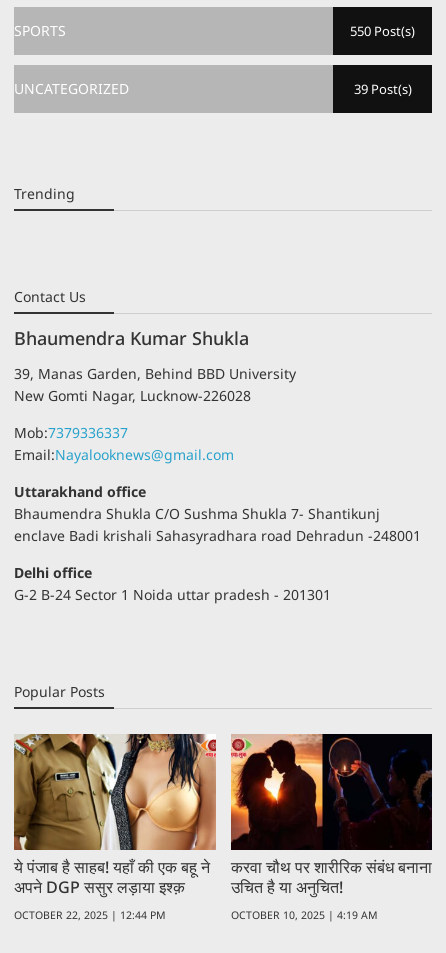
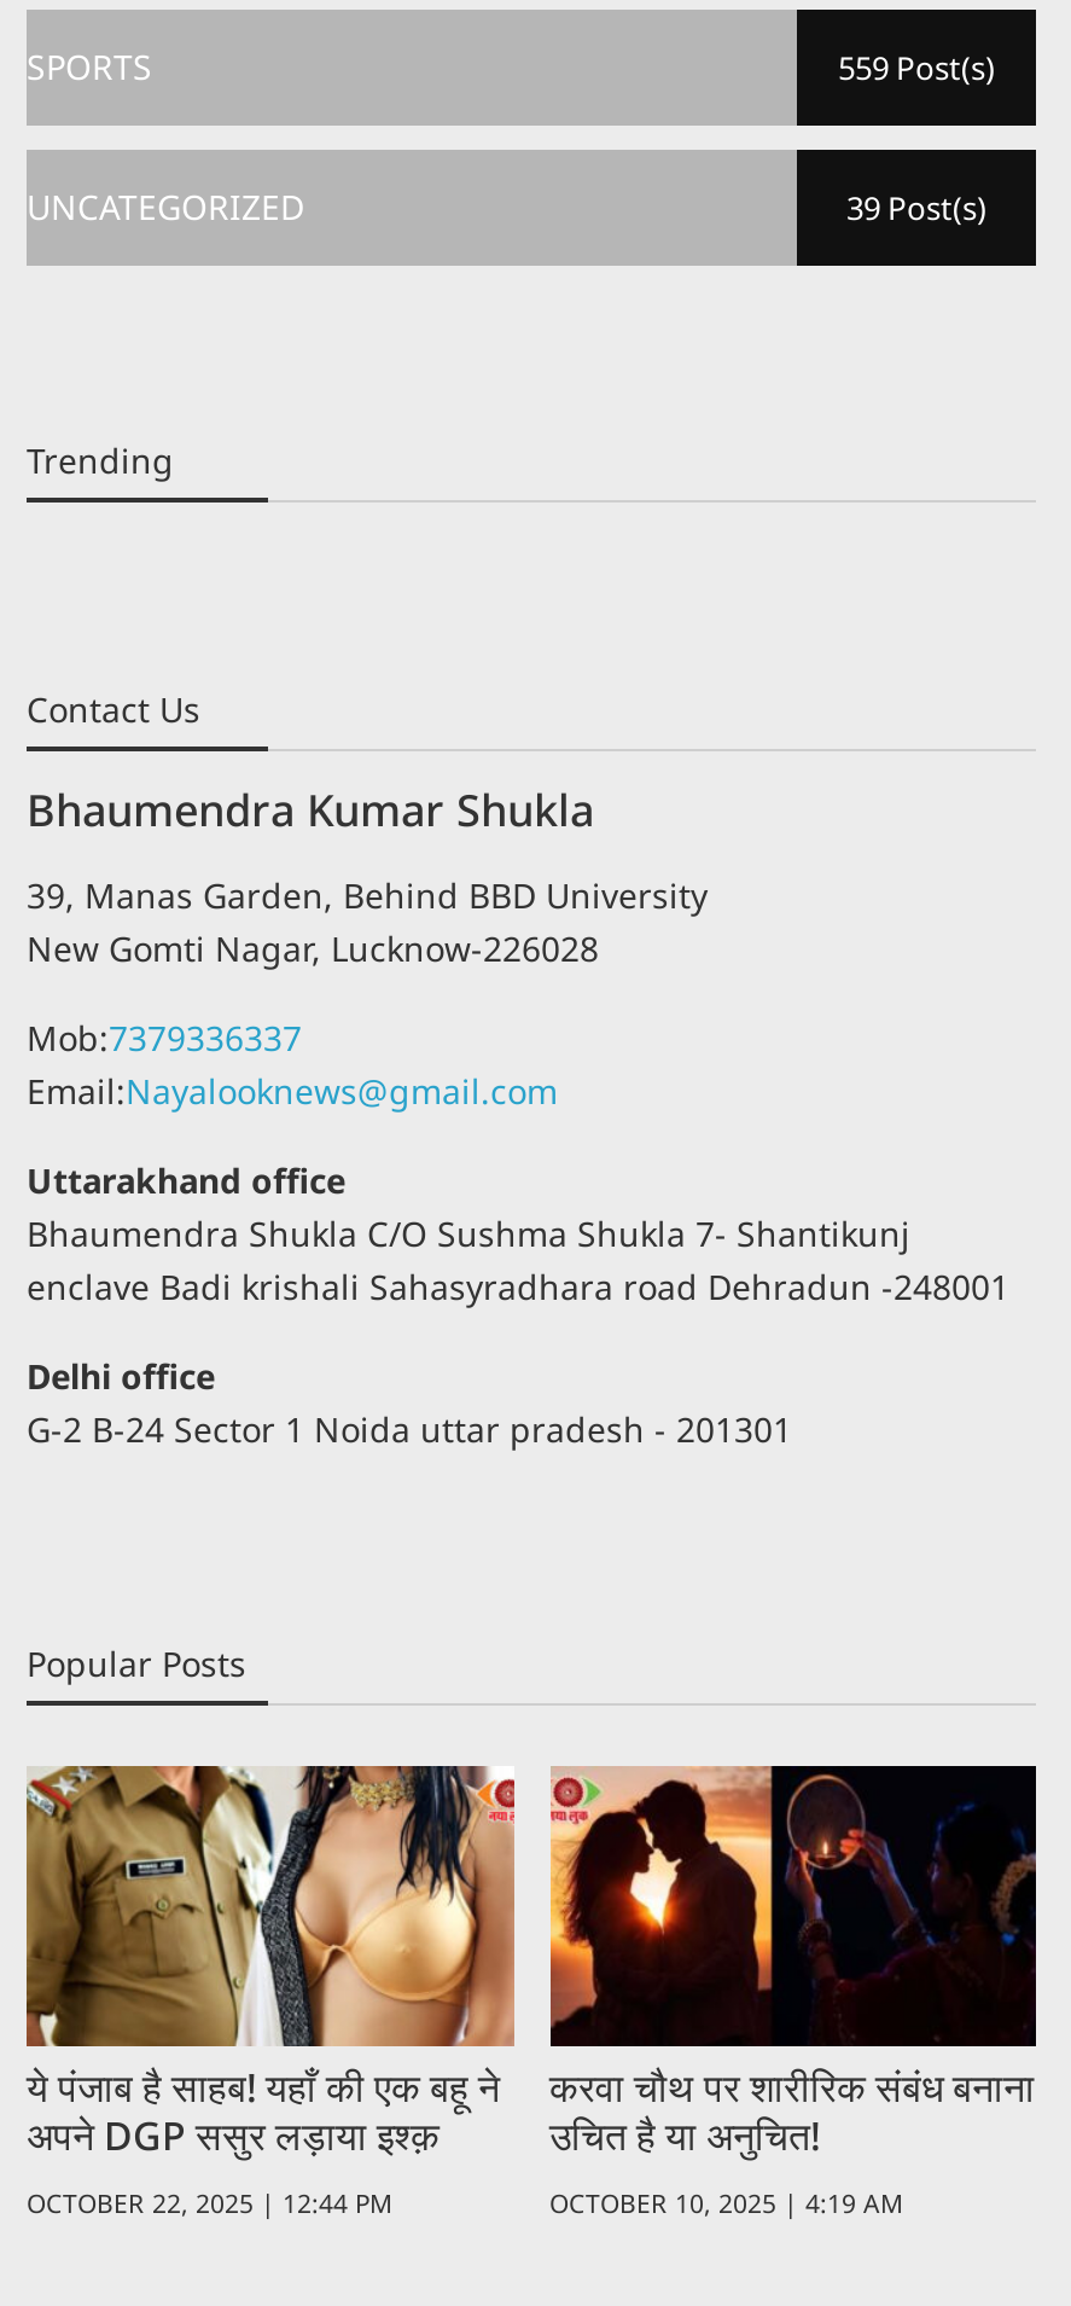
- 550 Post(s)
+ 559 Post(s)
